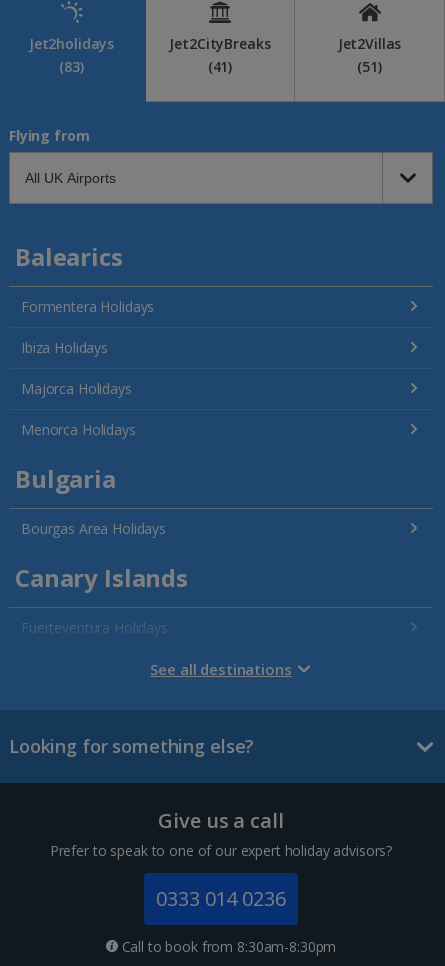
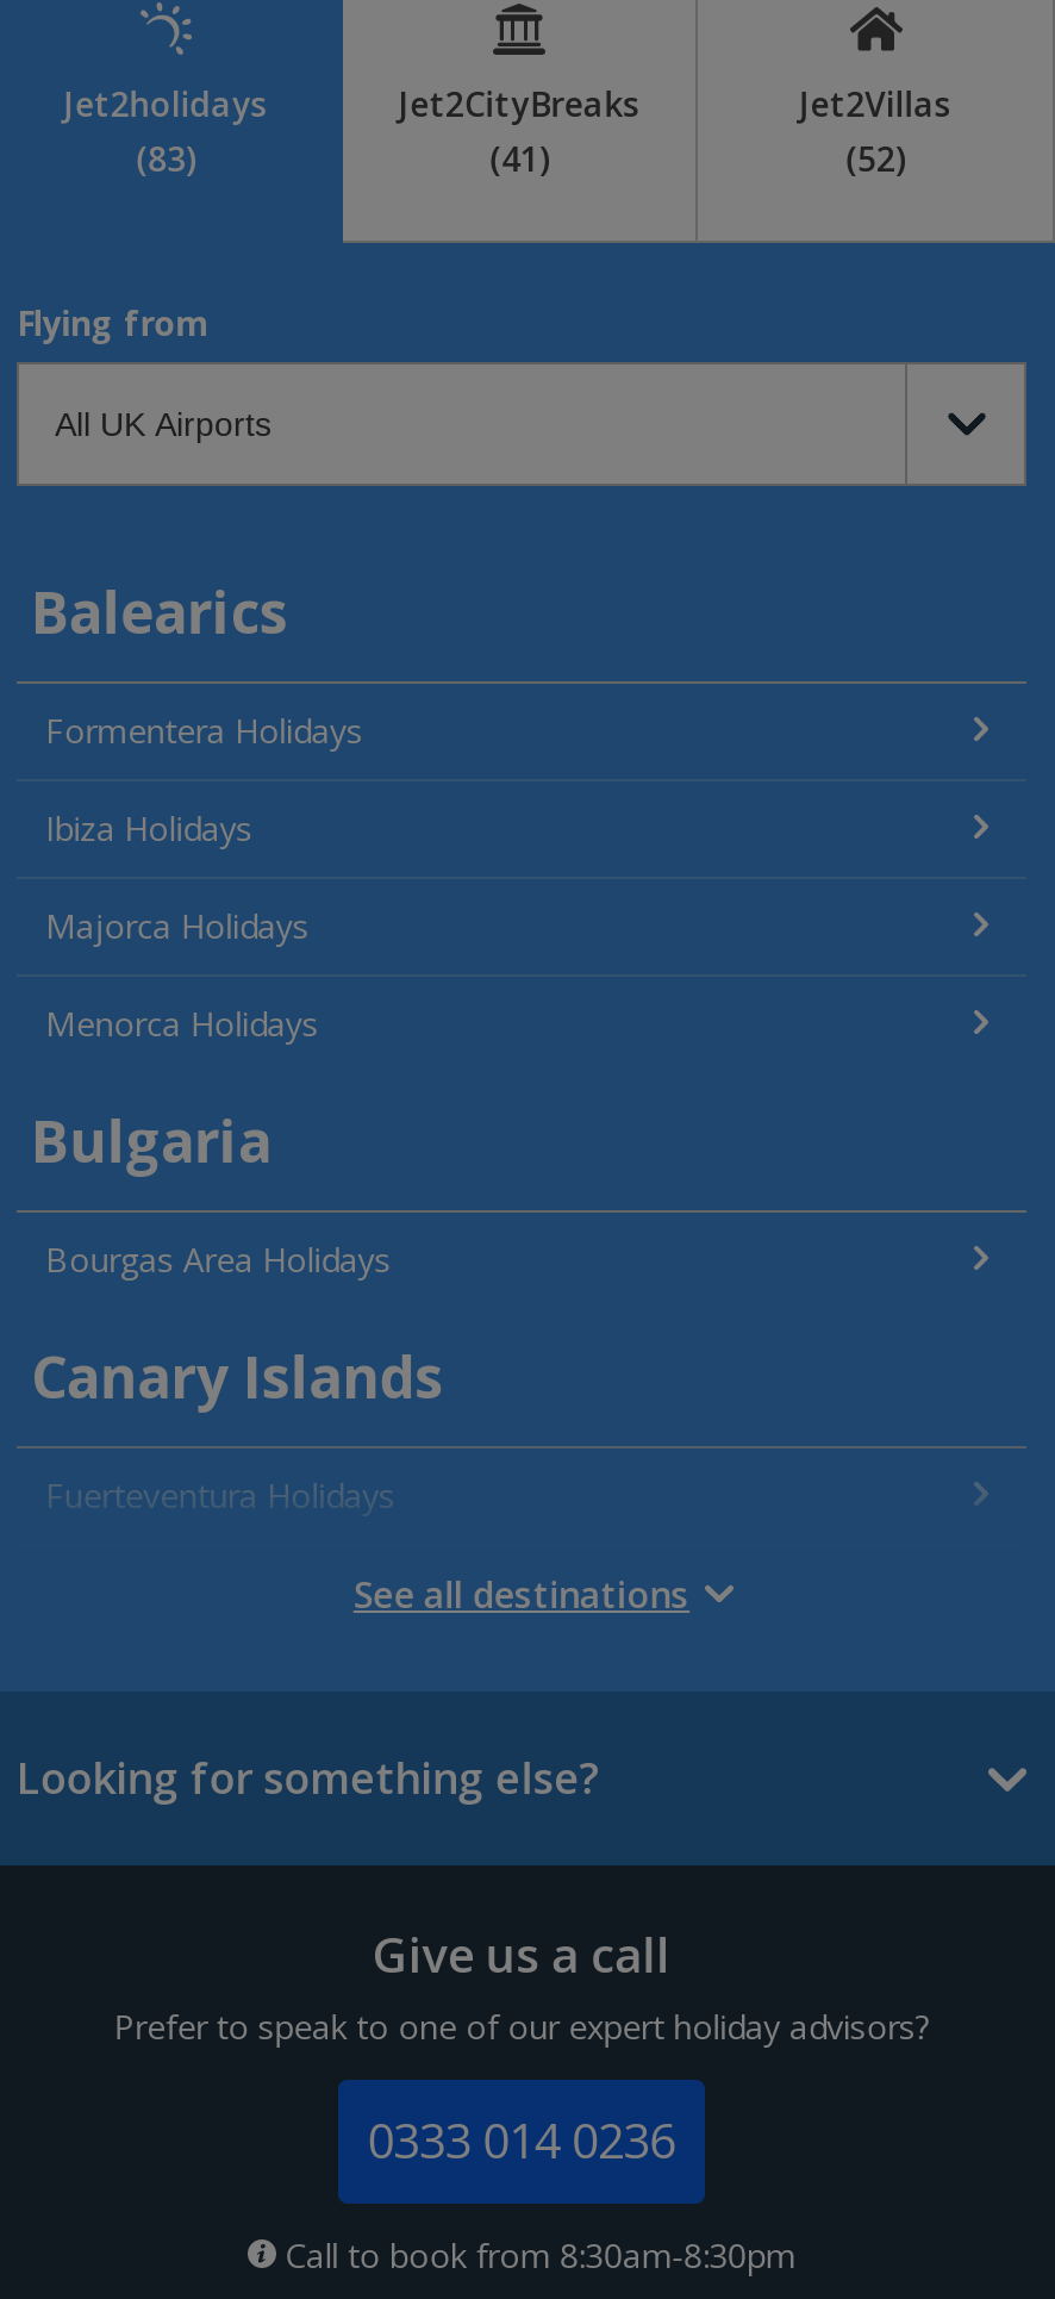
- (51)
+ (52)
